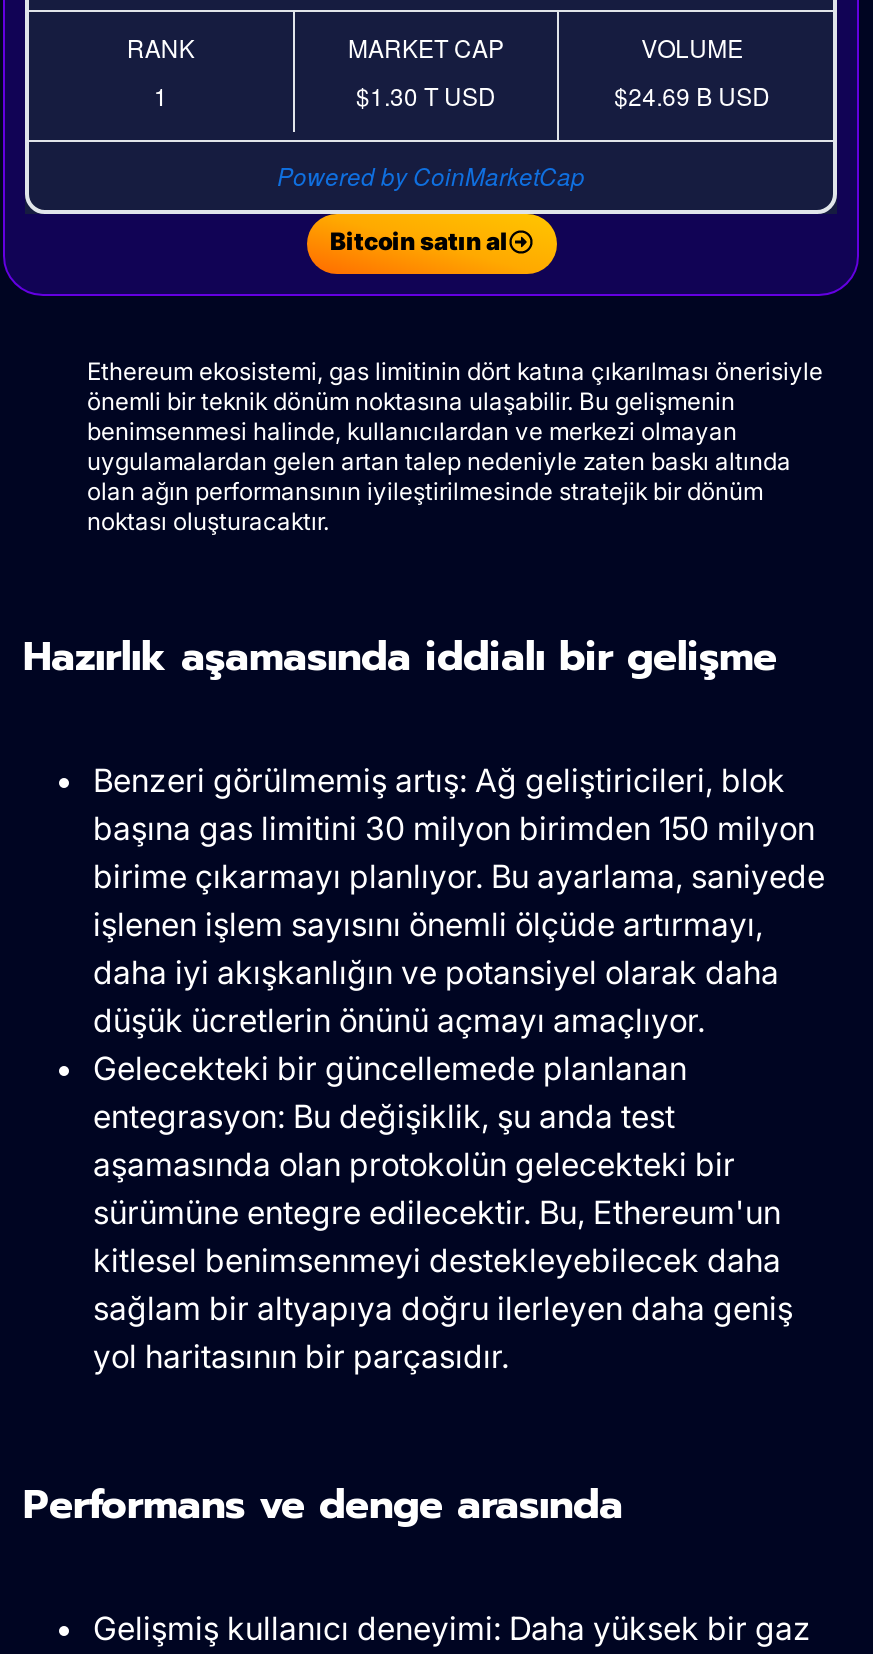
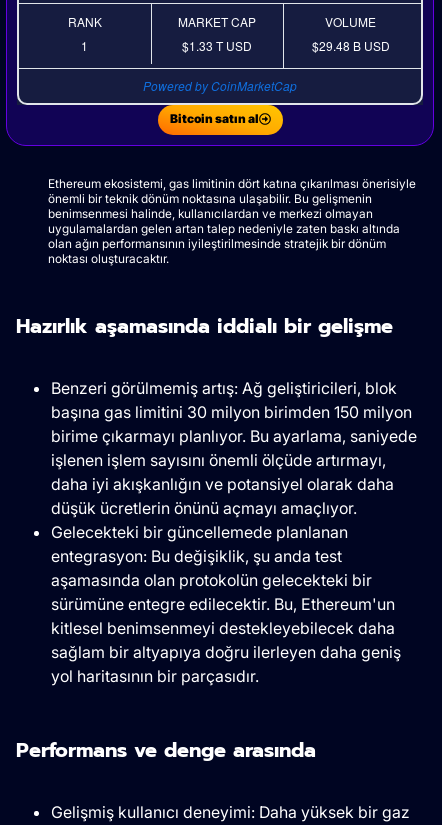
- $1.30 T USD
+ $1.33 T USD

- $24.69 B USD
+ $29.48 B USD
